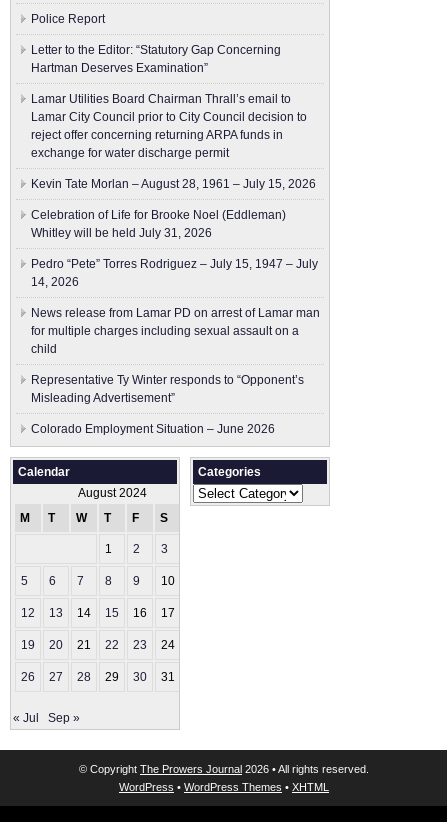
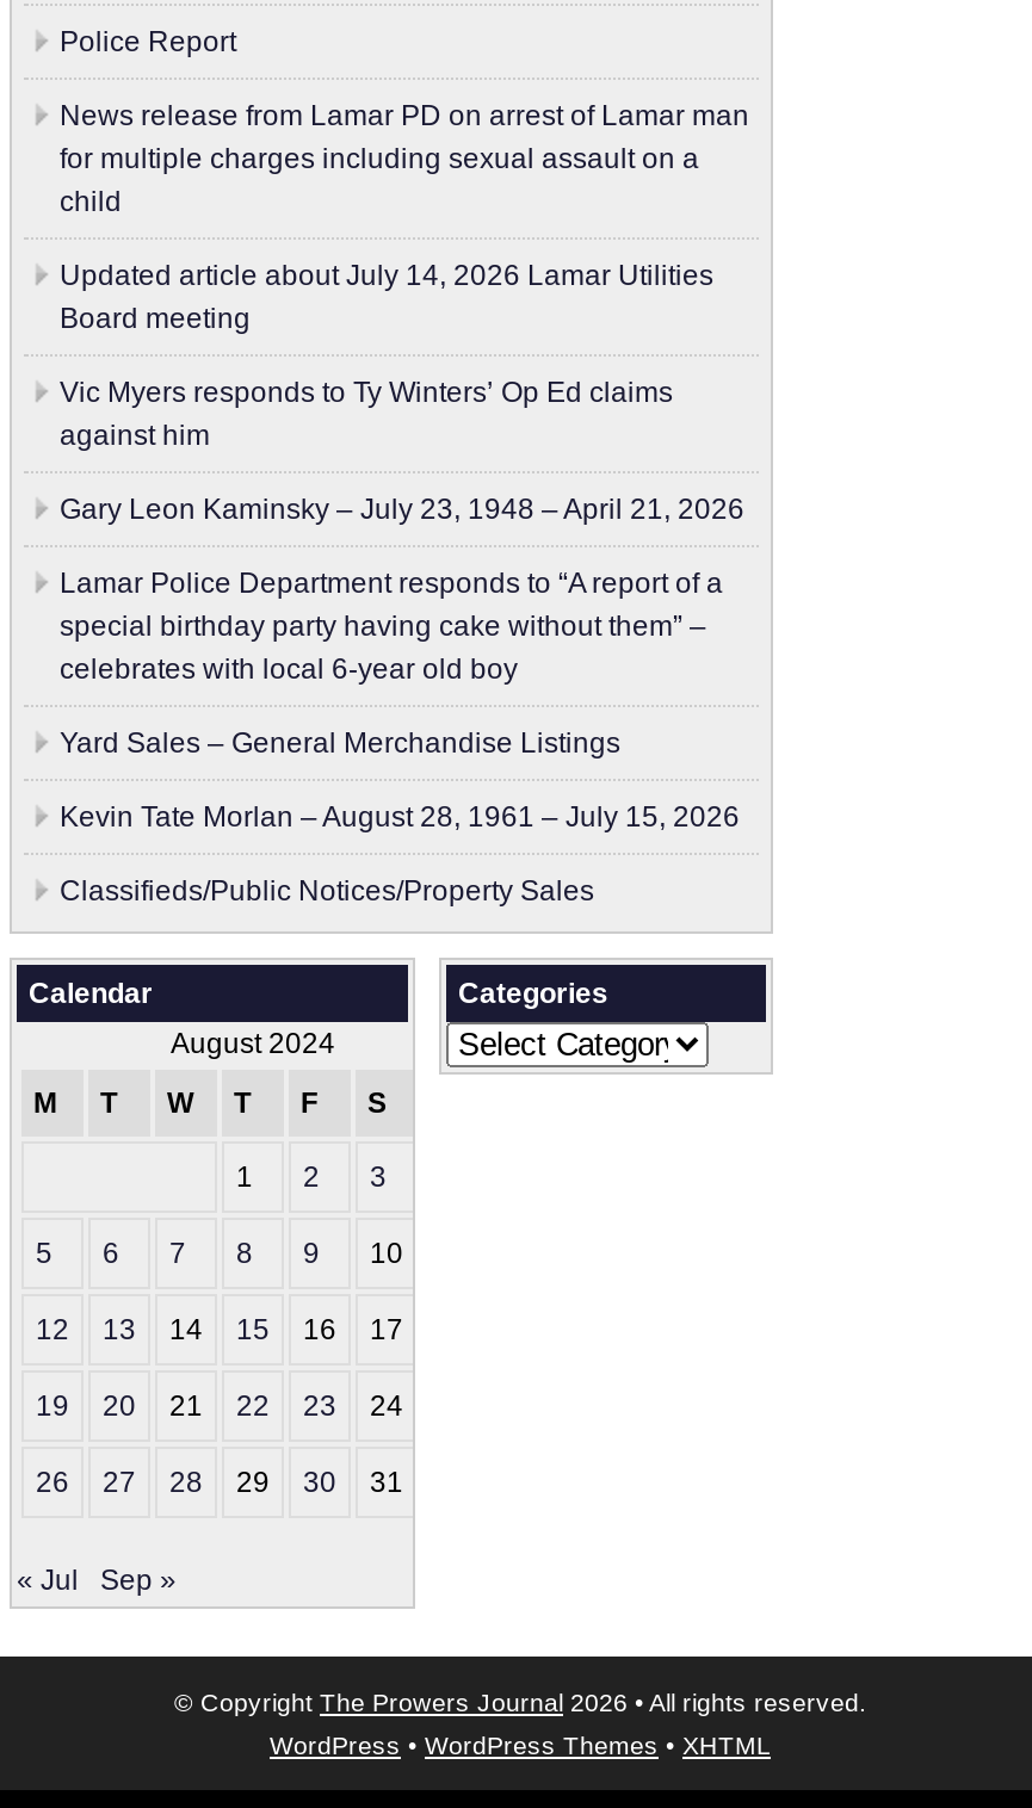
- Letter to the Editor: “Statutory Gap Concerning
- Hartman Deserves Examination”
- Lamar Utilities Board Chairman Thrall’s email to
- Lamar City Council prior to City Council decision to
- reject offer concerning returning ARPA funds in
- exchange for water discharge permit
- Celebration of Life for Brooke Noel (Eddleman)
- Whitley will be held July 31, 2026
- Pedro “Pete” Torres Rodriguez – July 15, 1947 – July
- 14, 2026

moved down: Kevin Tate Morlan – August 28, 1961 – July 15, 2026

moved up: News release from Lamar PD on arrest of Lamar man | for multiple charges including sexual assault on a | child

- Representative Ty Winter responds to “Opponent’s
- Misleading Advertisement”
- Colorado Employment Situation – June 2026
+ Updated article about July 14, 2026 Lamar Utilities
+ Board meeting
+ Vic Myers responds to Ty Winters’ Op Ed claims
+ against him
+ Gary Leon Kaminsky – July 23, 1948 – April 21, 2026
+ Lamar Police Department responds to “A report of a
+ special birthday party having cake without them” –
+ celebrates with local 6-year old boy
+ Yard Sales – General Merchandise Listings
+ Classifieds/Public Notices/Property Sales
